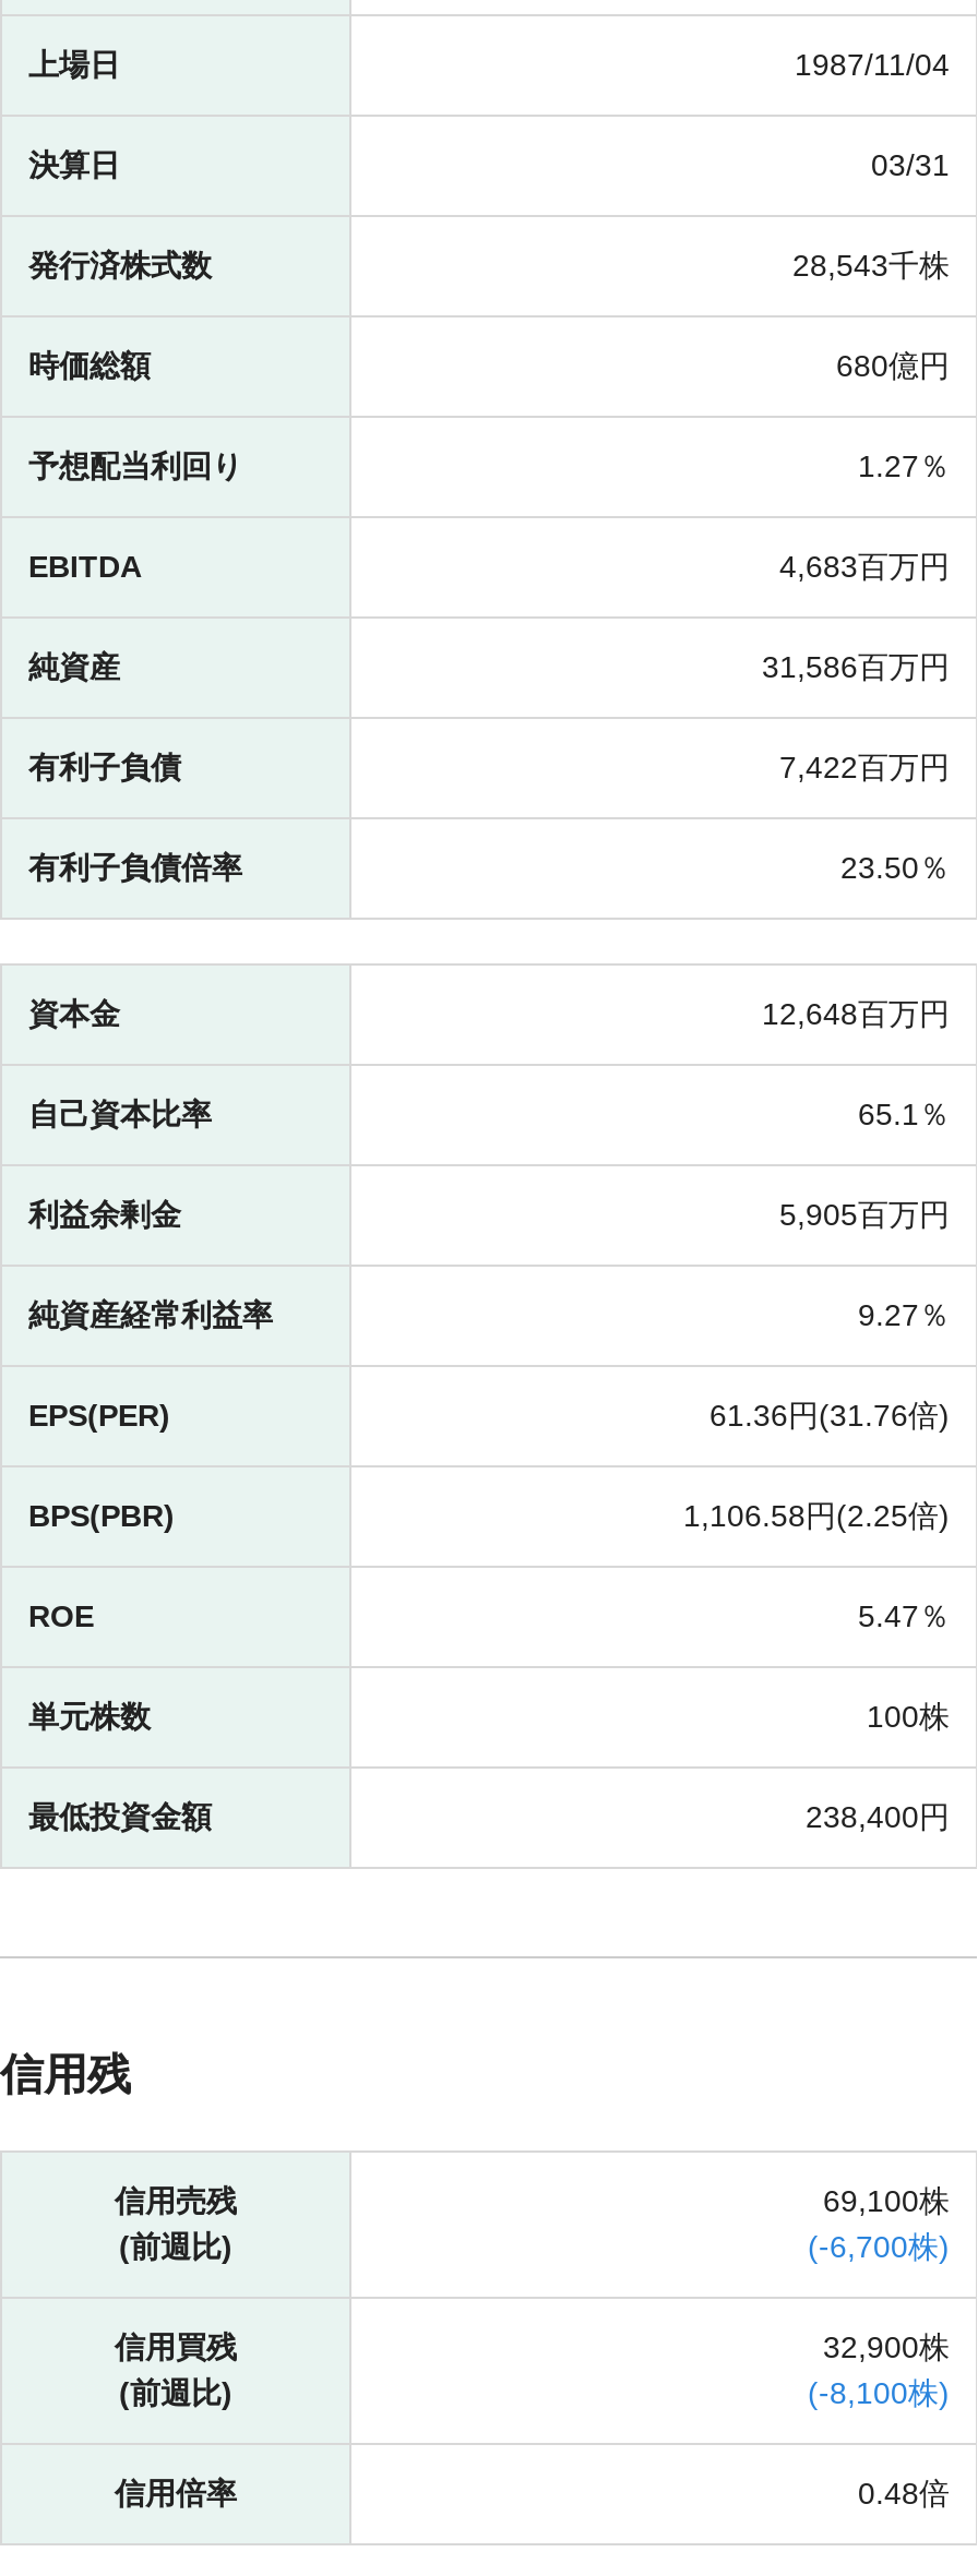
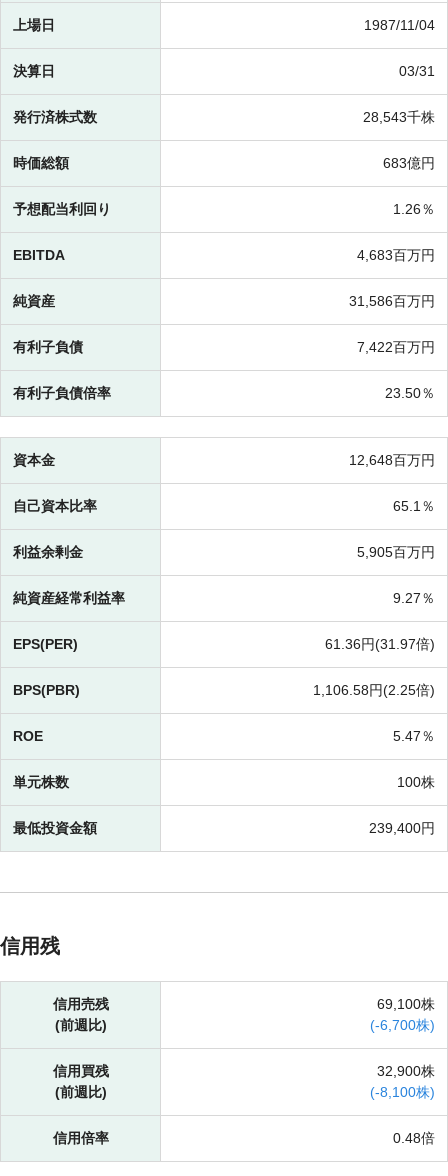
- 680億円
+ 683億円

- 1.27％
+ 1.26％

- 61.36円(31.76倍)
+ 61.36円(31.97倍)

- 238,400円
+ 239,400円
